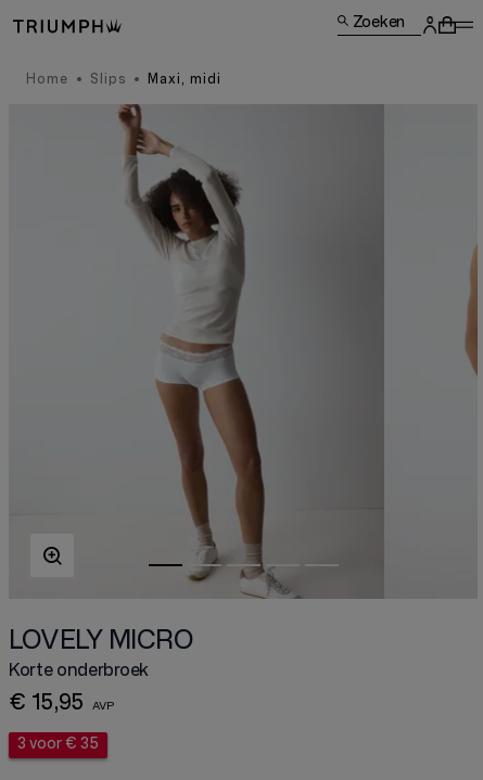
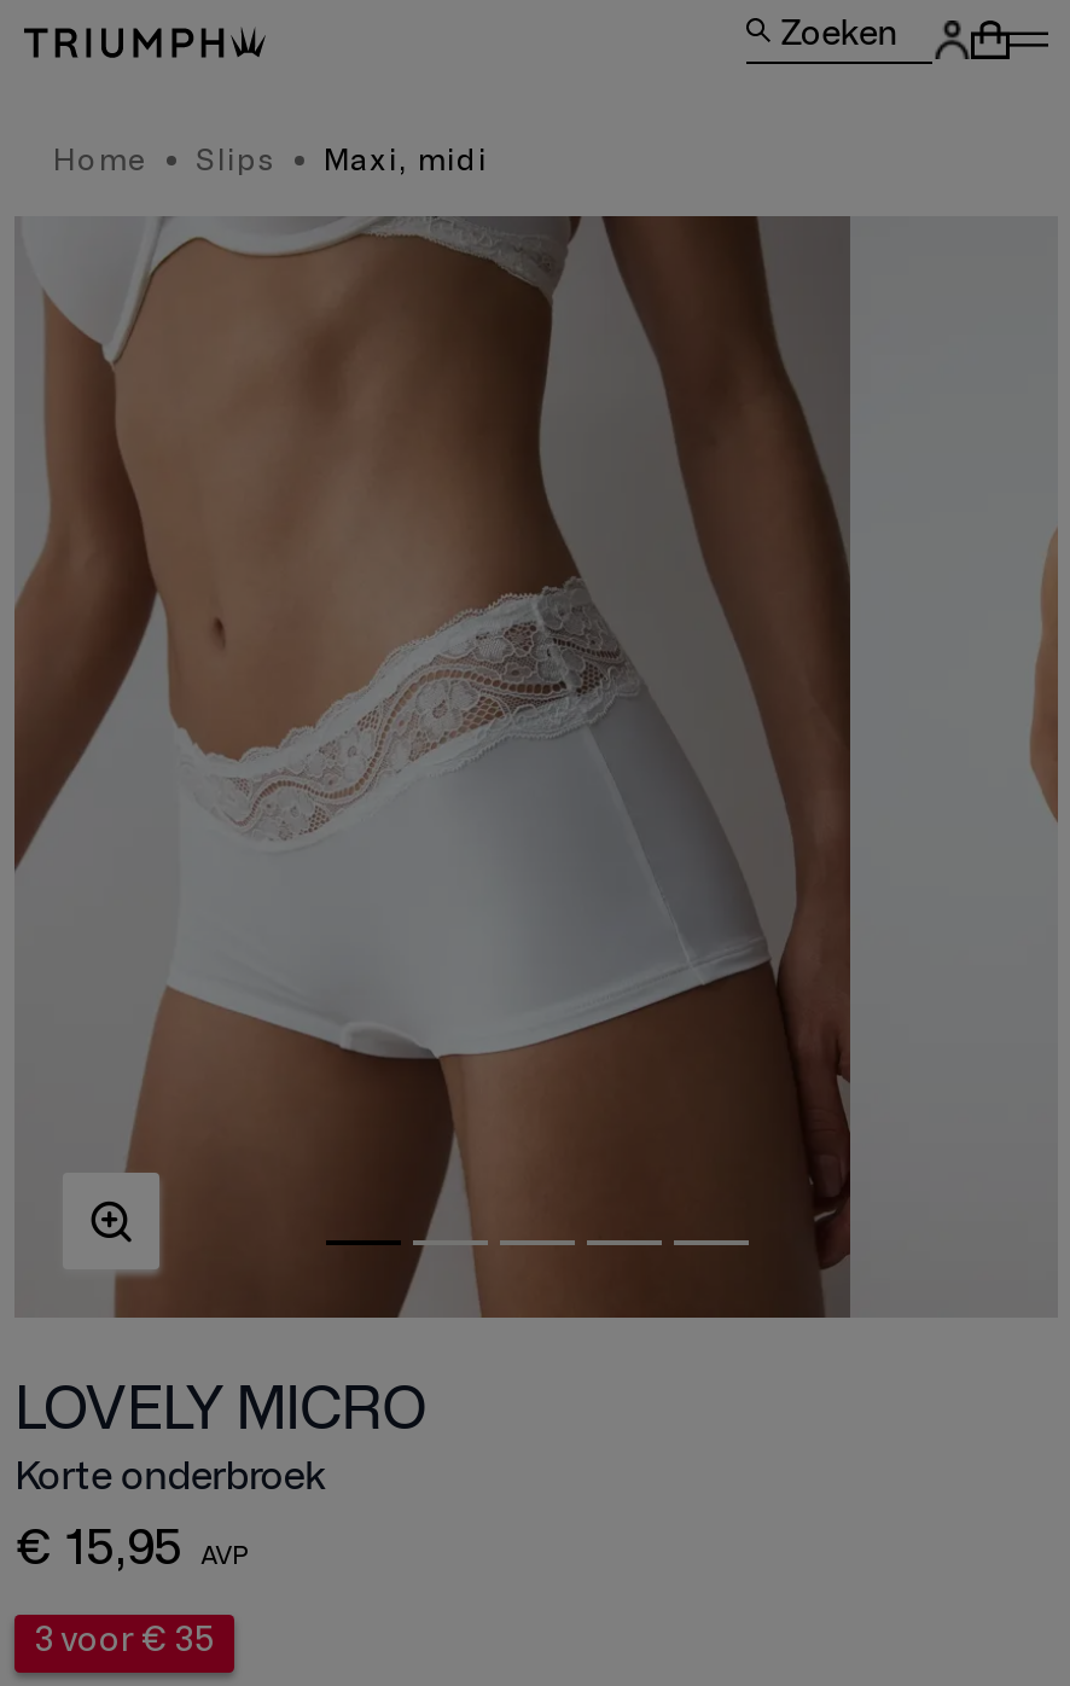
- [image]
+ [image]
